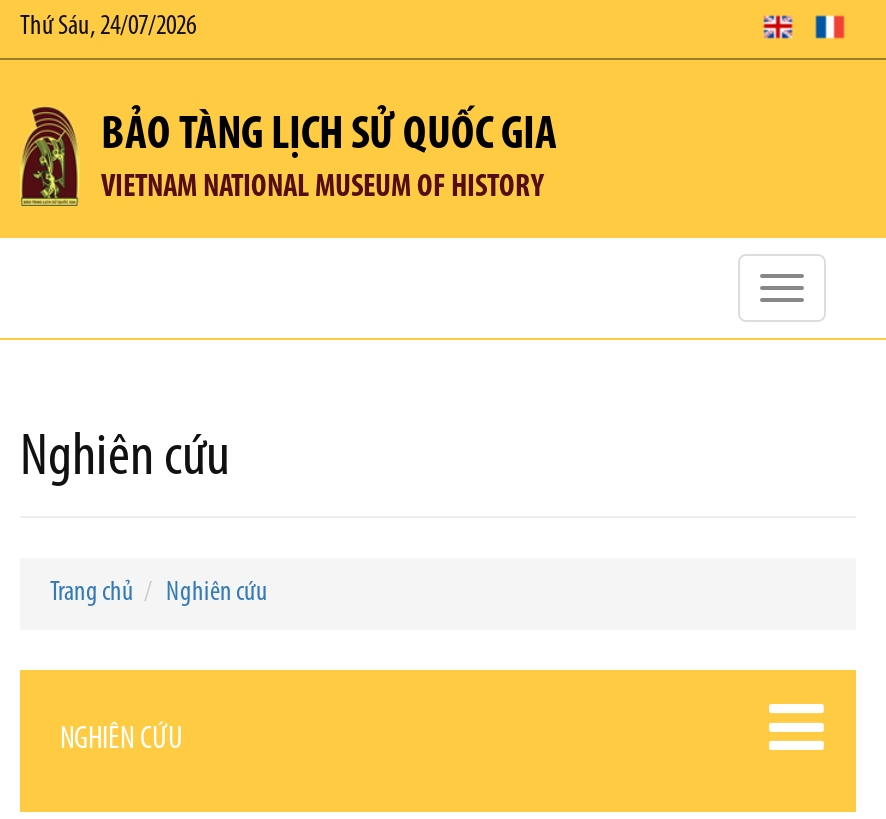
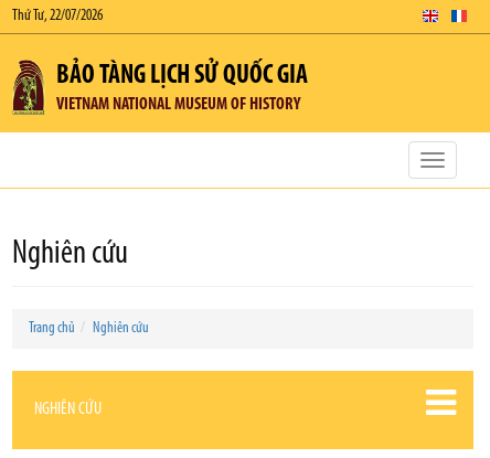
- Thứ Sáu, 24/07/2026
+ Thứ Tư, 22/07/2026
